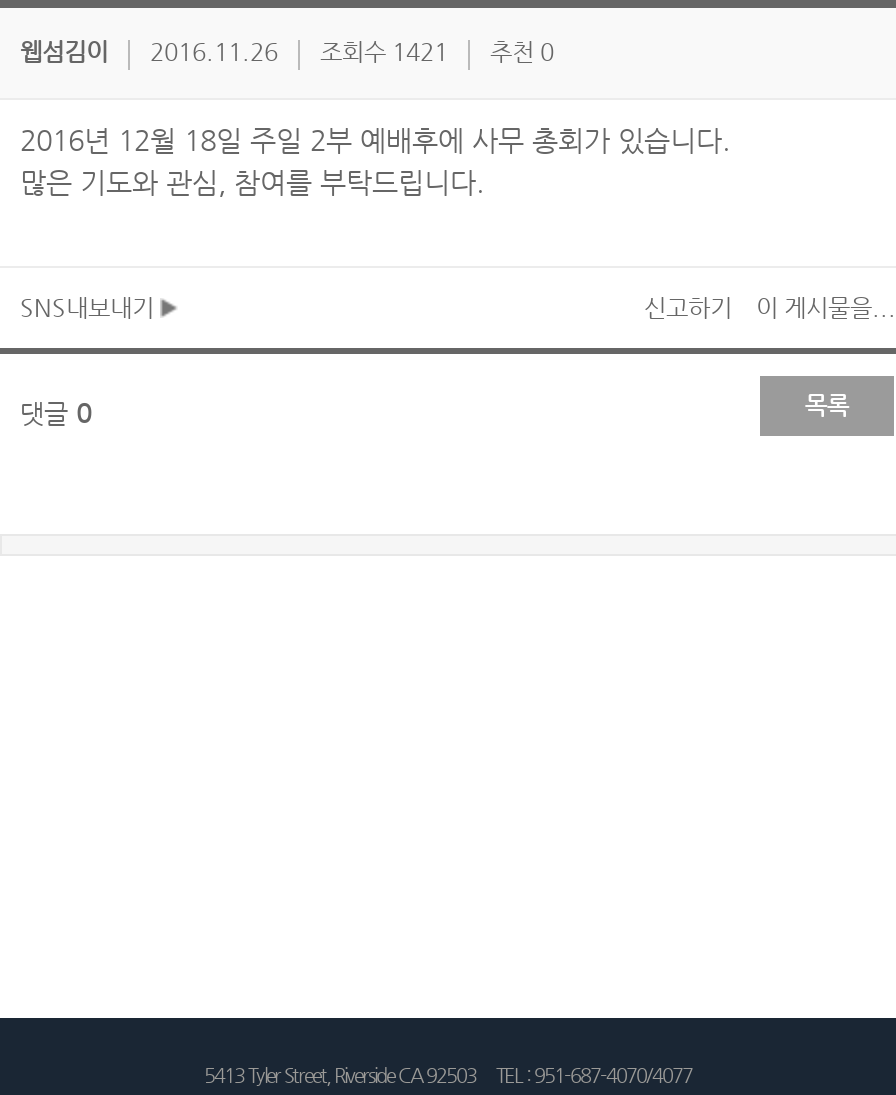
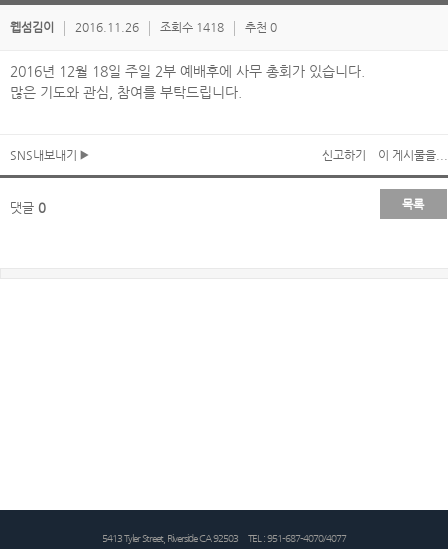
- 웹섬김이 2016.11.26 조회수 1421 추천 0
+ 웹섬김이 2016.11.26 조회수 1418 추천 0
